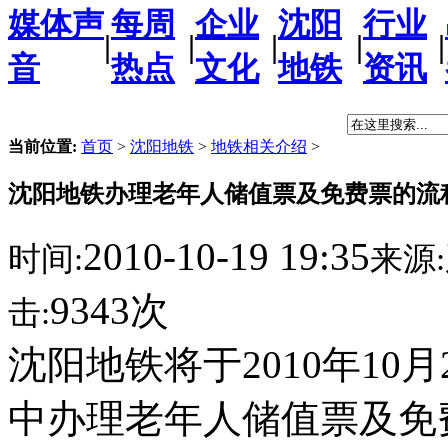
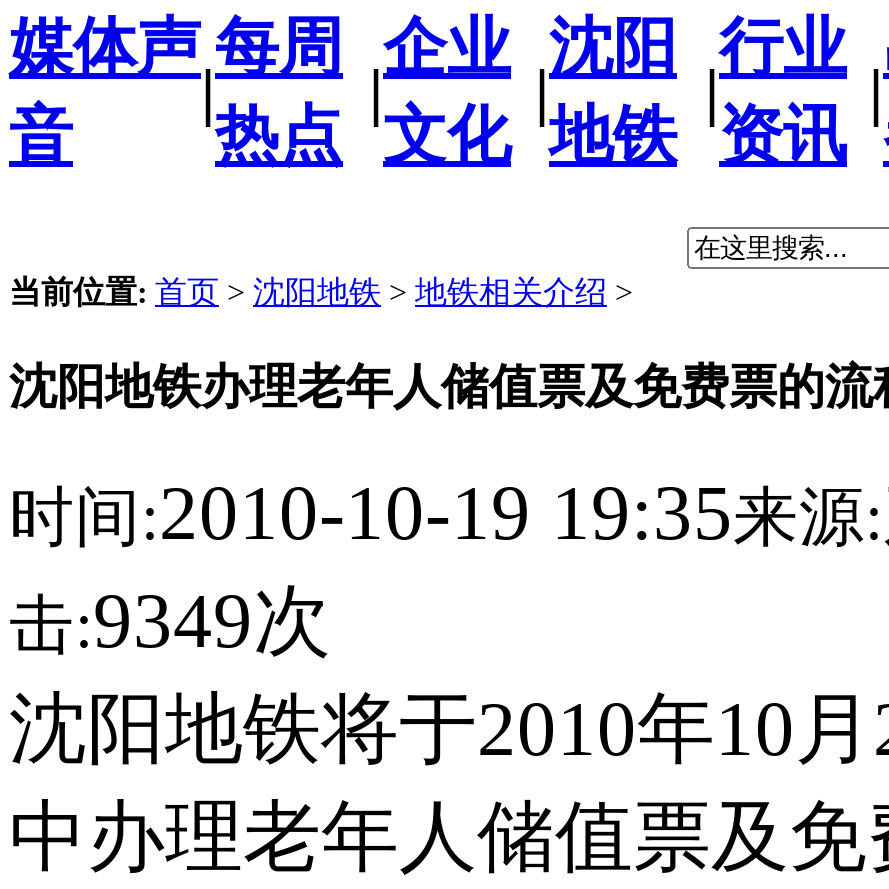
- 击:9343次
+ 击:9349次
